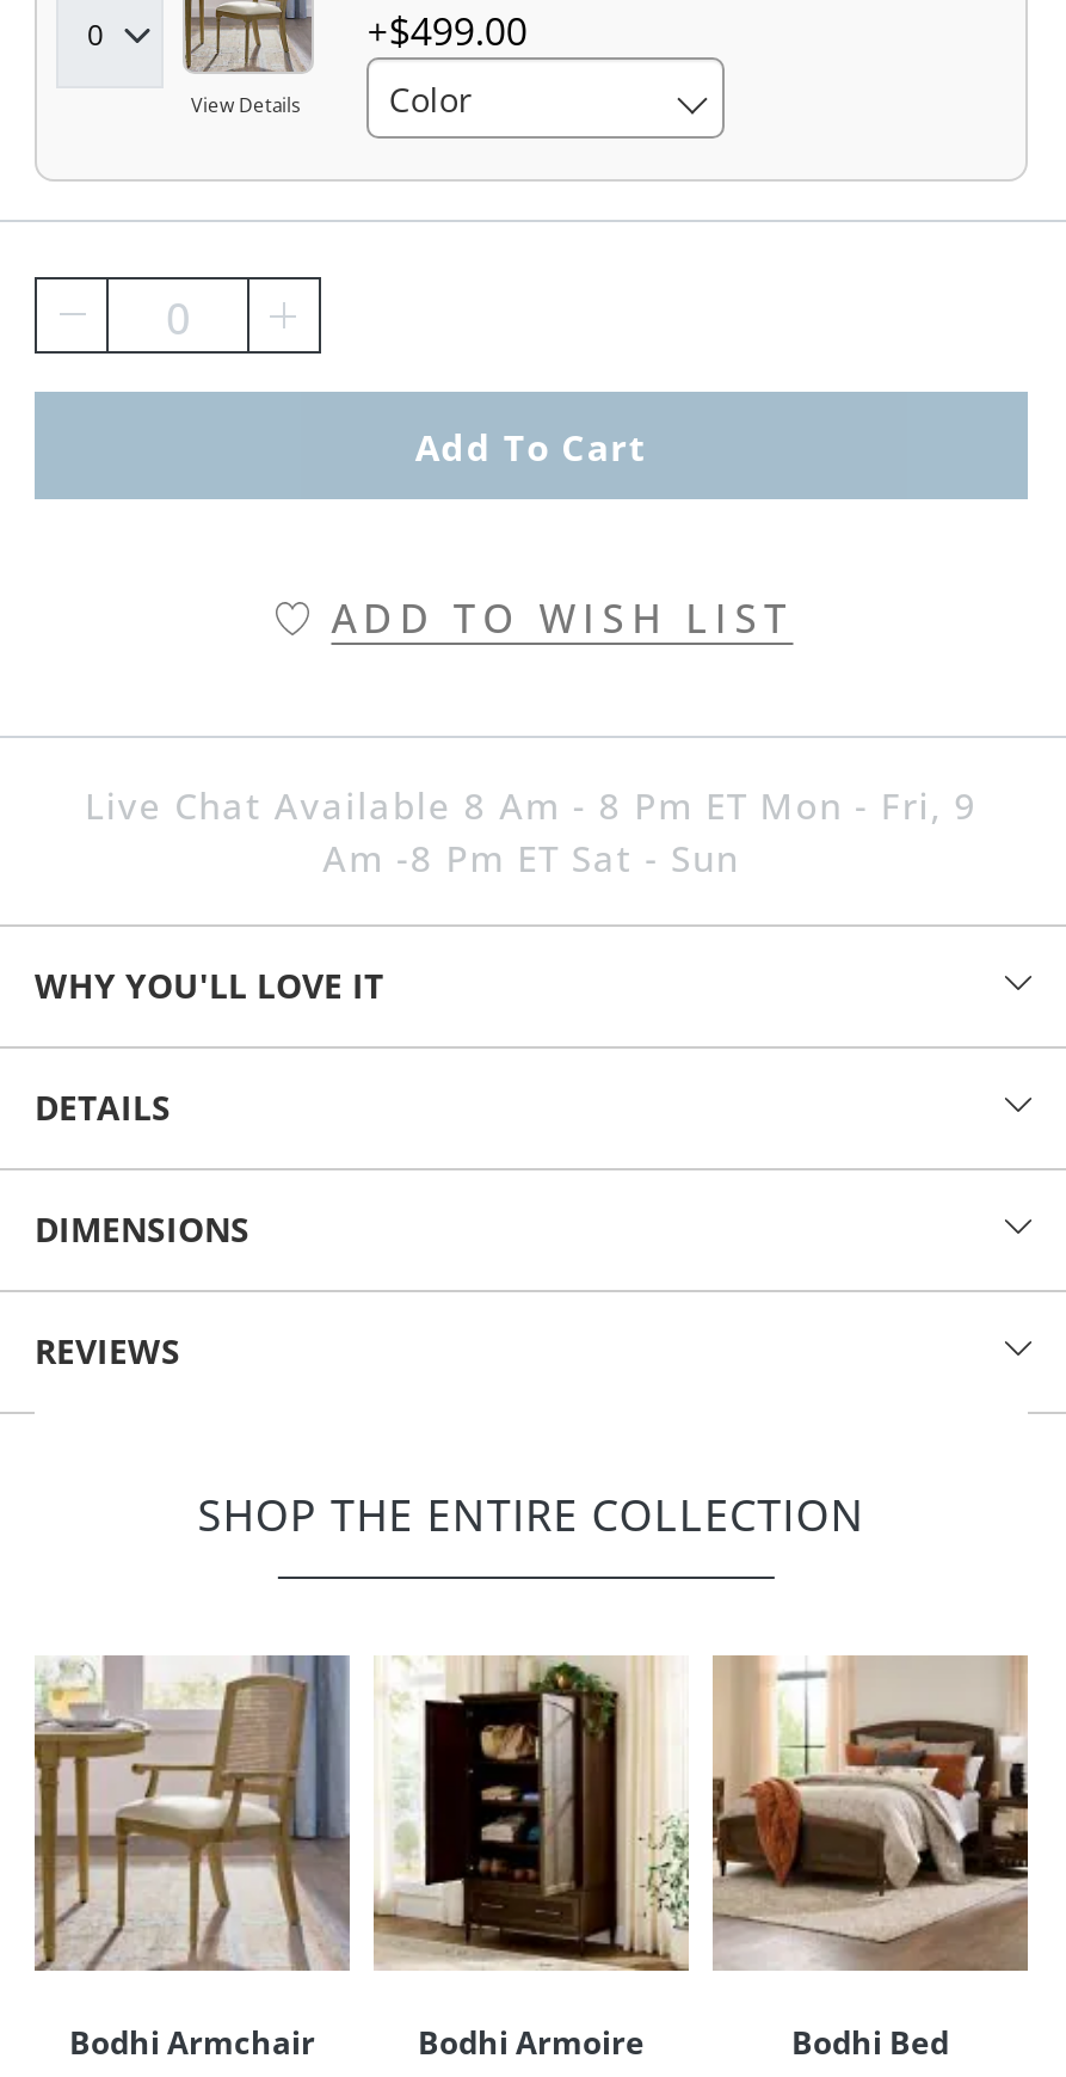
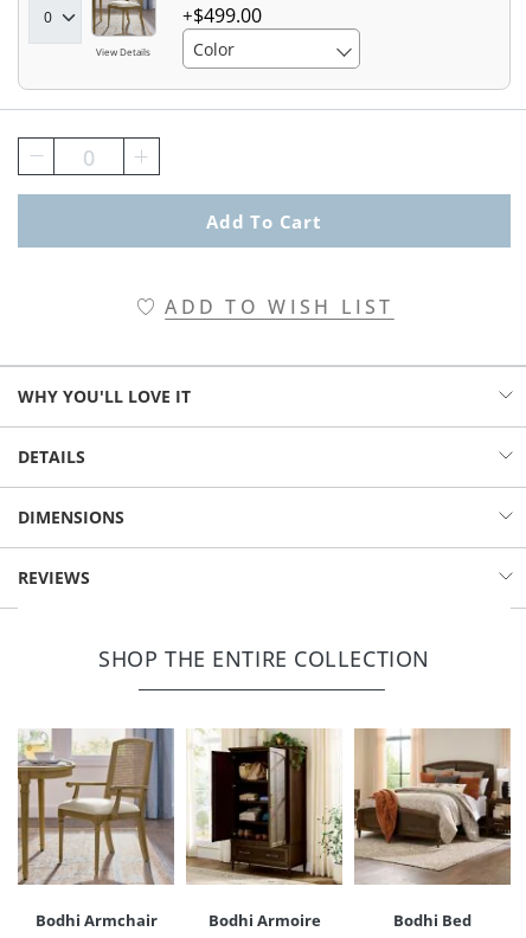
- Live Chat Available 8 Am - 8 Pm ET Mon - Fri, 9
- Am -8 Pm ET Sat - Sun
